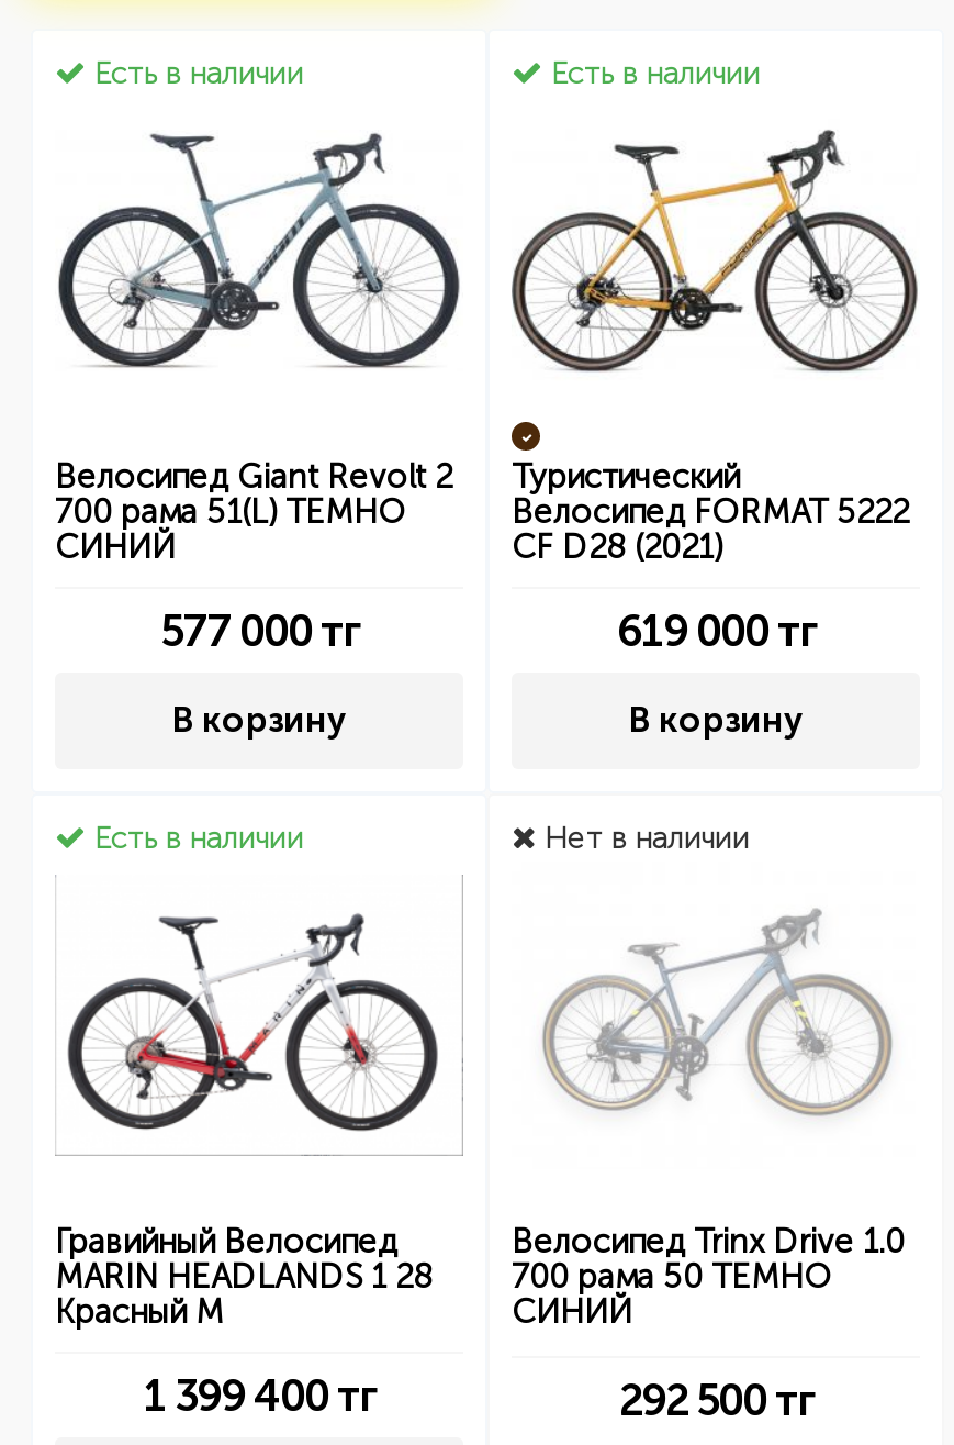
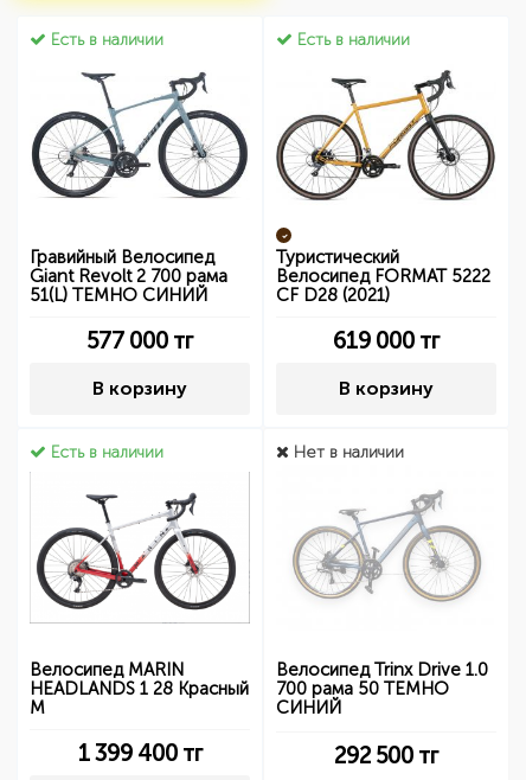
- Велосипед Giant Revolt 2
- 700 рама 51(L) ТЕМНО
- СИНИЙ
+ Giant Revolt 2 700 рама
+ 51(L) ТЕМНО СИНИЙ

moved up: Гравийный Велосипед

- MARIN HEADLANDS 1 28
- Красный М
+ Велосипед MARIN
+ HEADLANDS 1 28 Красный
+ М
